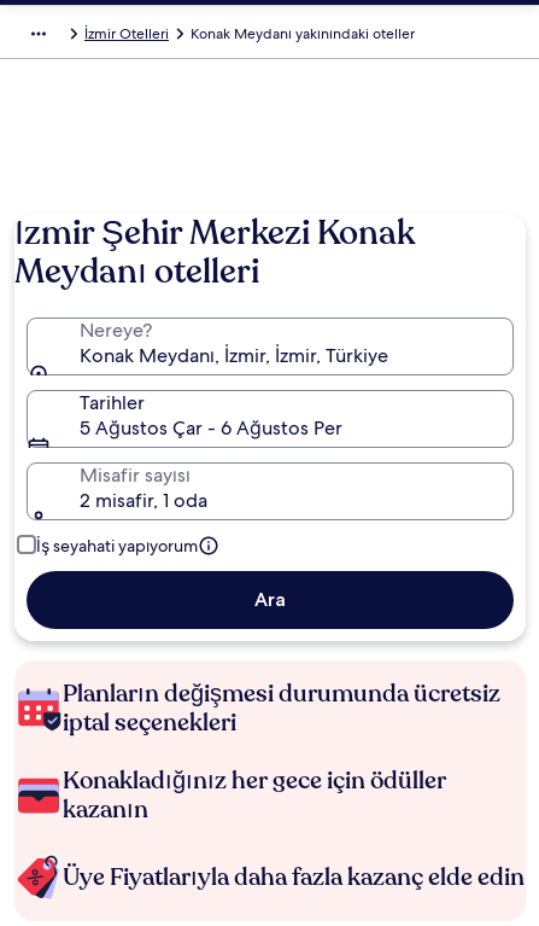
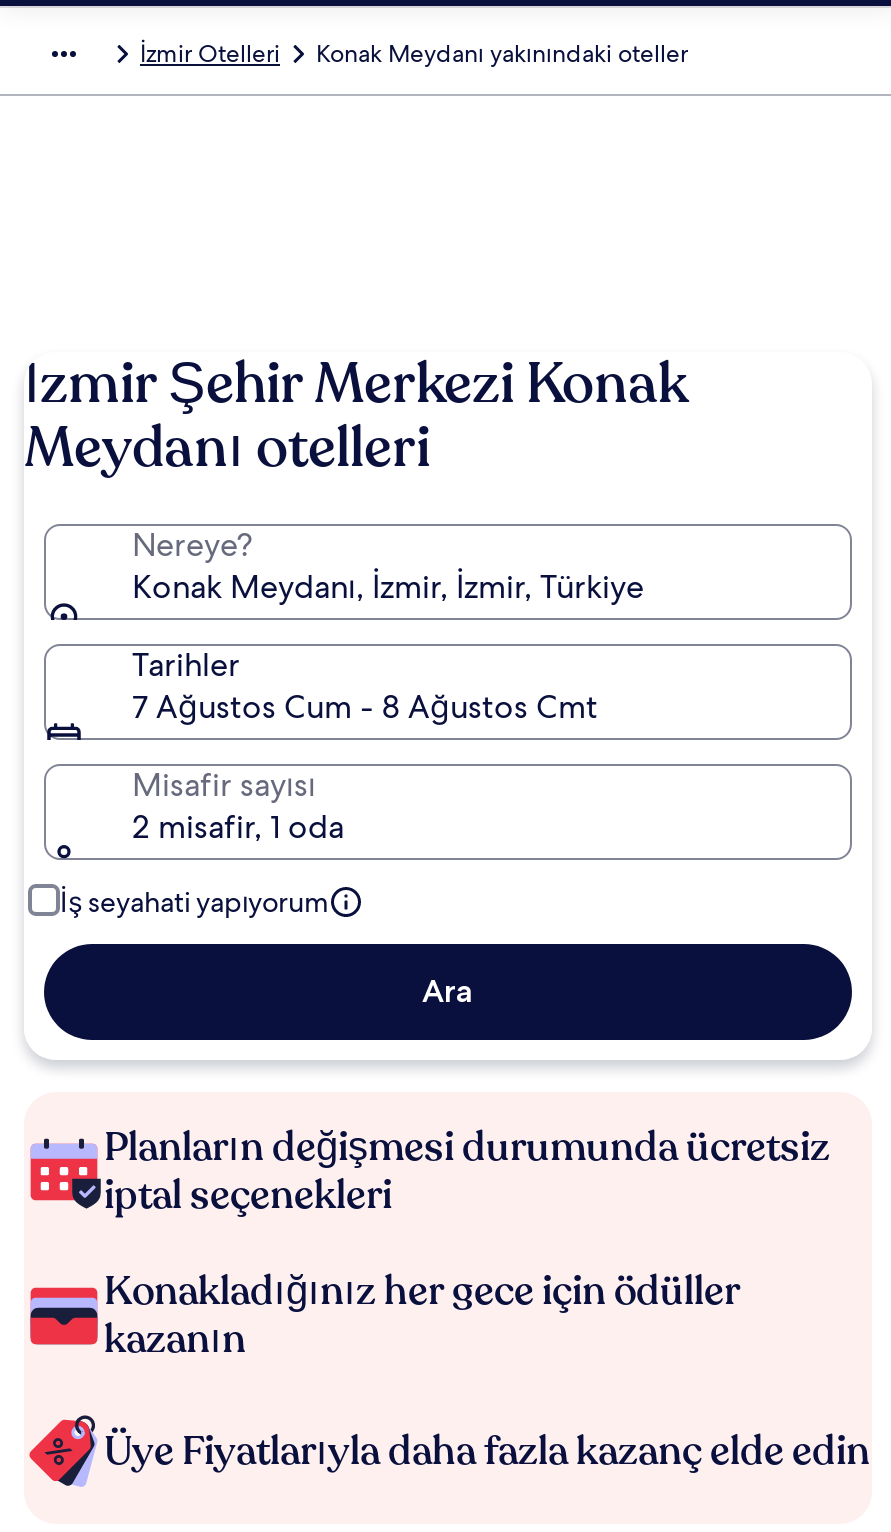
- 5 Ağustos Çar - 6 Ağustos Per
+ 7 Ağustos Cum - 8 Ağustos Cmt
